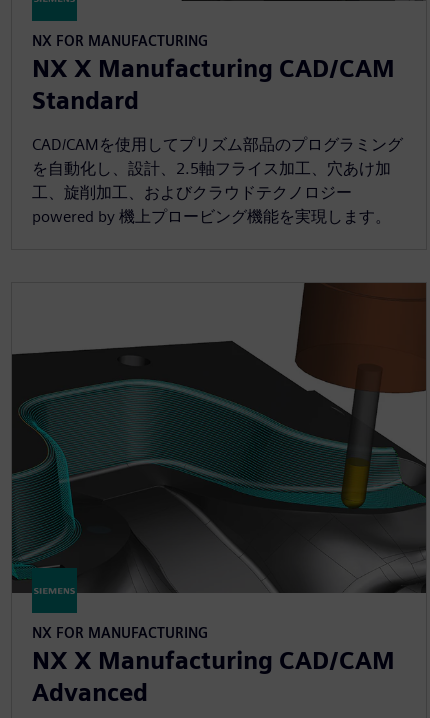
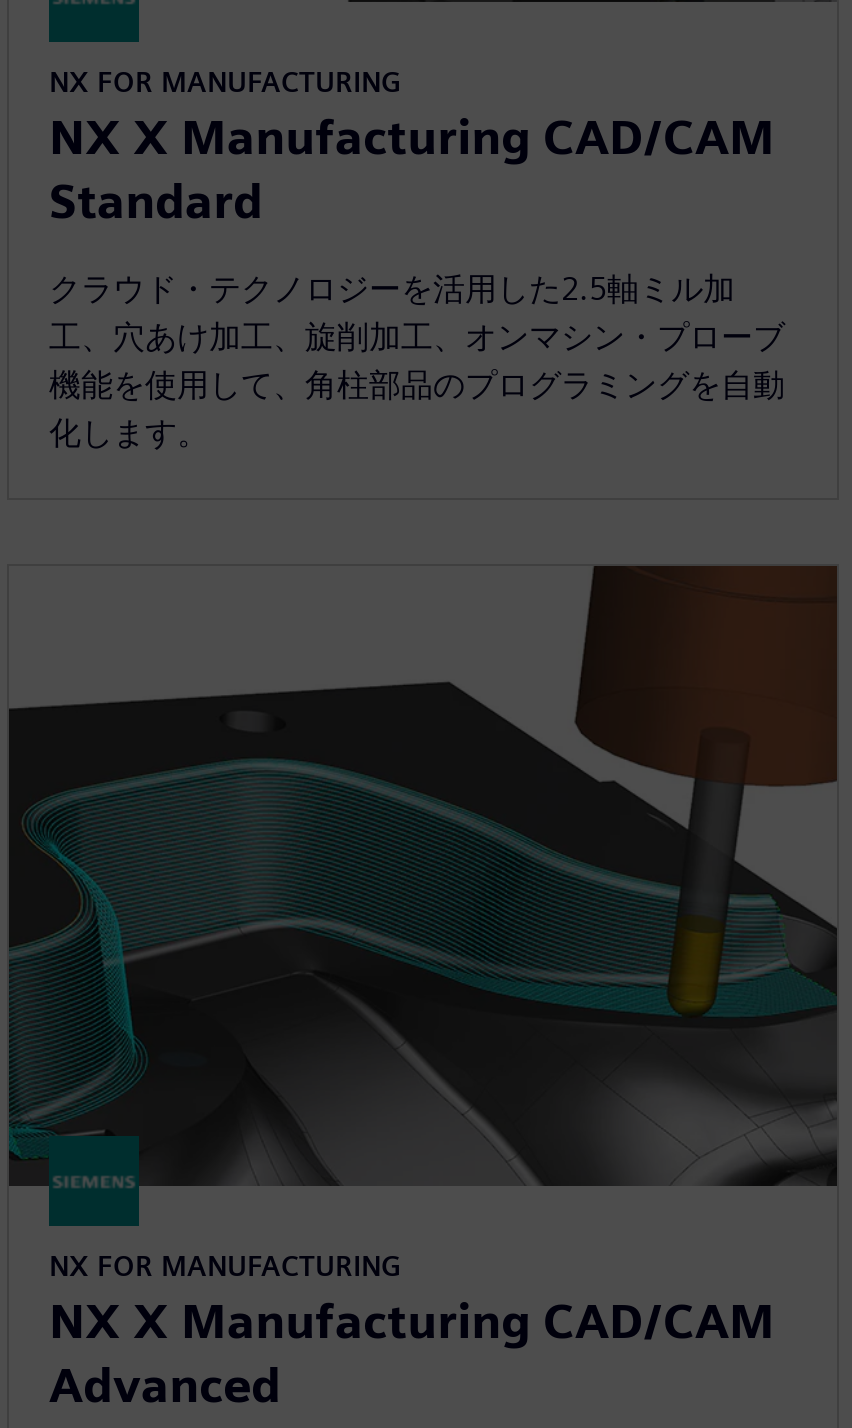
- CAD/CAMを使用してプリズム部品のプログラミング
- を自動化し、設計、2.5軸フライス加工、穴あけ加
- 工、旋削加工、およびクラウドテクノロジー
- powered by 機上プロービング機能を実現します。
+ クラウド・テクノロジーを活用した2.5軸ミル加
+ 工、穴あけ加工、旋削加工、オンマシン・プローブ
+ 機能を使用して、角柱部品のプログラミングを自動
+ 化します。
